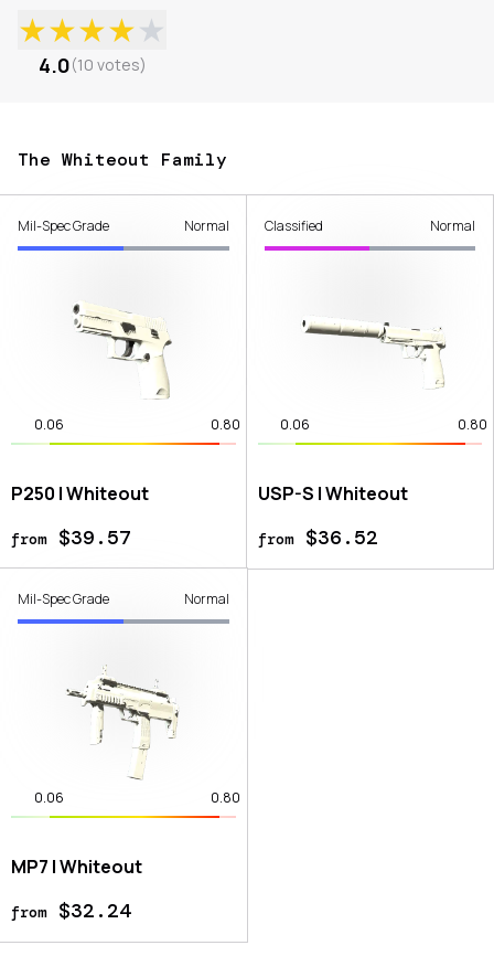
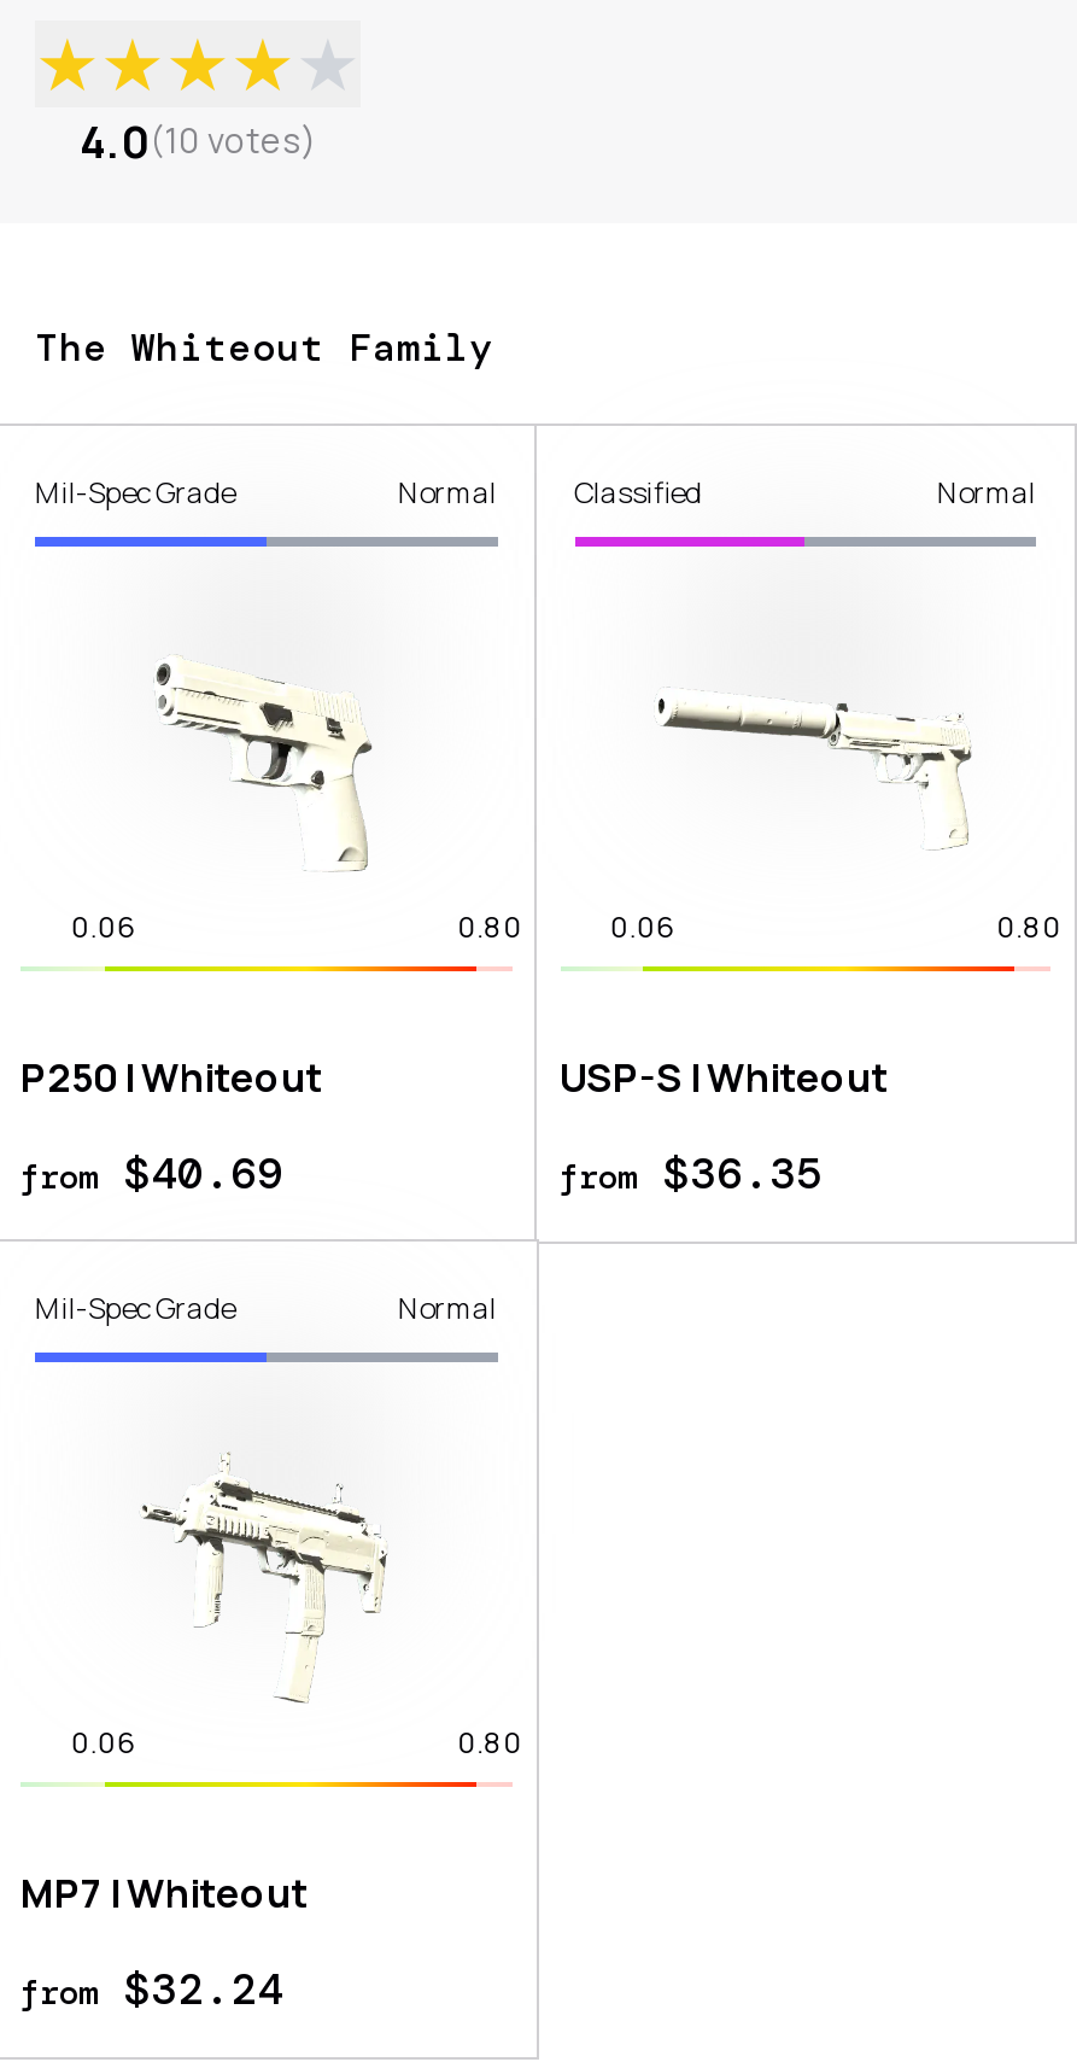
- from $39.57
+ from $40.69

- from $36.52
+ from $36.35
